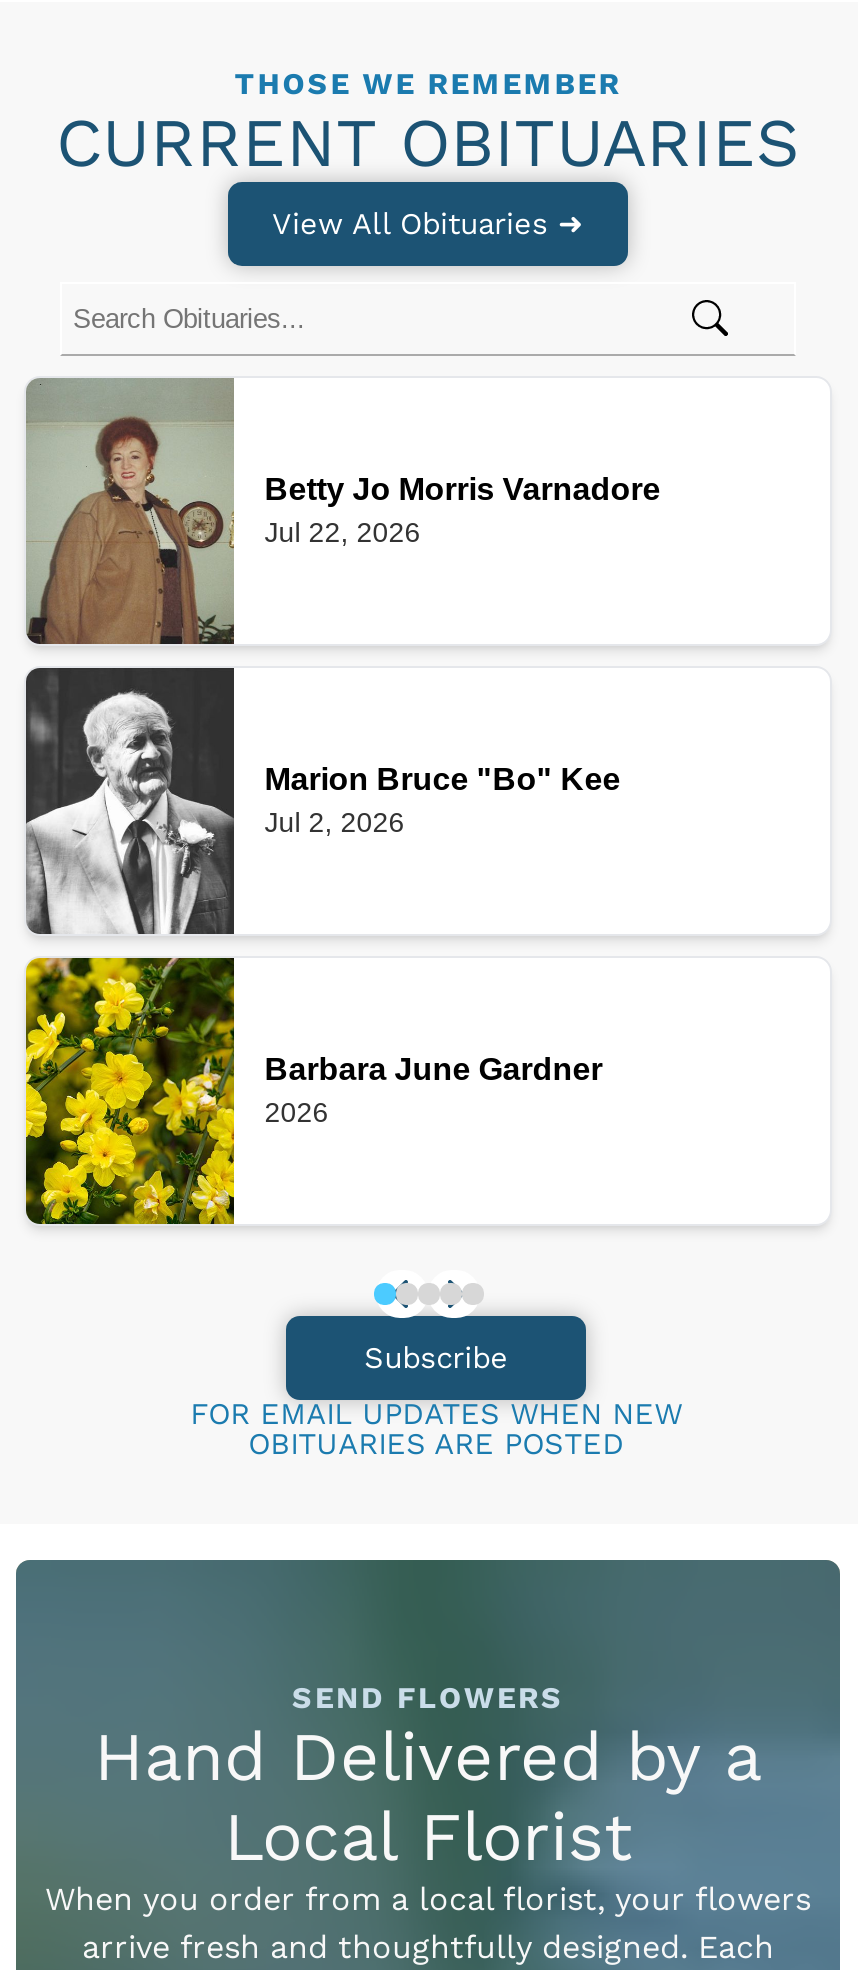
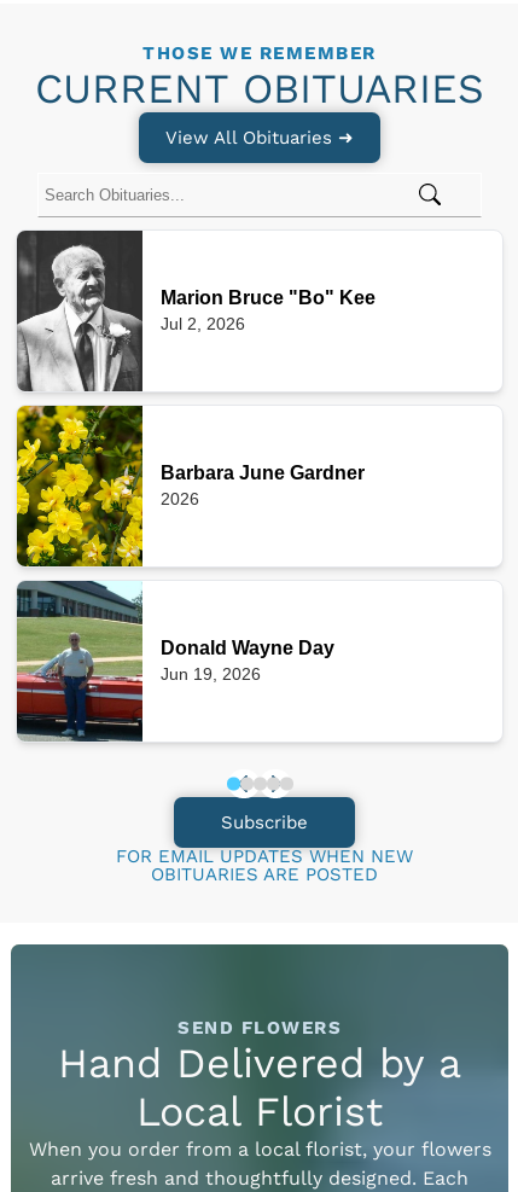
- [image]
- Betty Jo Morris Varnadore
- Jul 22, 2026

moved up: [image] | Marion Bruce "Bo" Kee | Jul 2, 2026 | Barbara June Gardner | 2026

+ [image]
+ Donald Wayne Day
+ Jun 19, 2026
